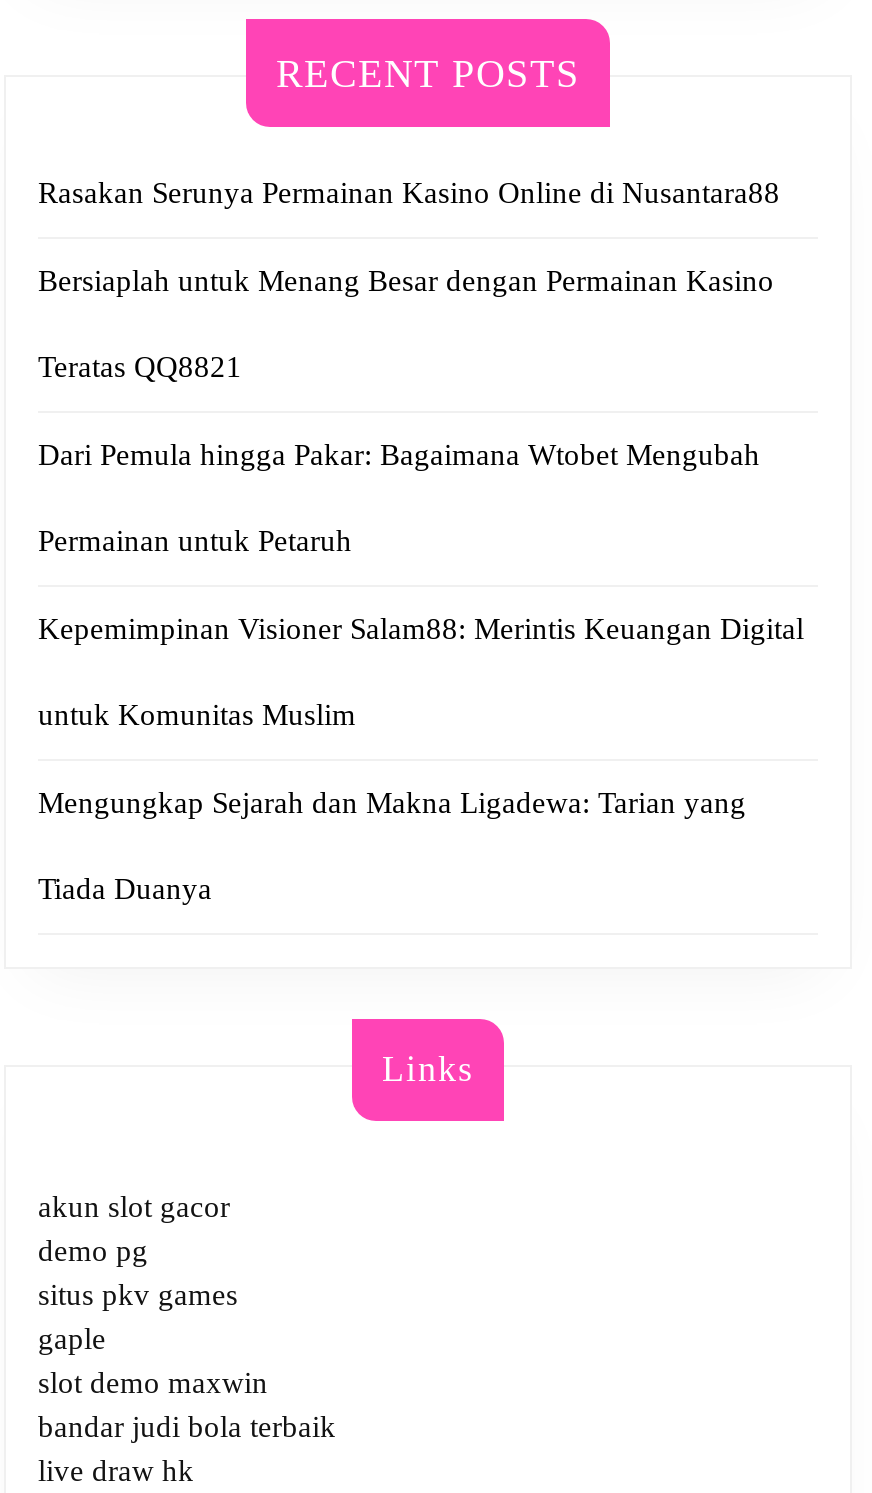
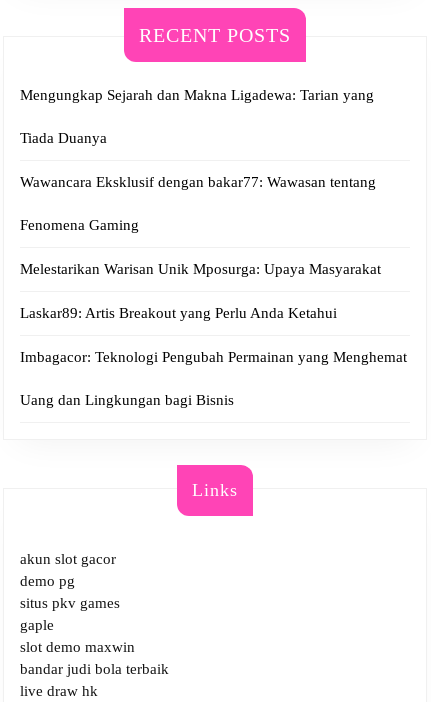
- Rasakan Serunya Permainan Kasino Online di Nusantara88
- Bersiaplah untuk Menang Besar dengan Permainan Kasino
- Teratas QQ8821
- Dari Pemula hingga Pakar: Bagaimana Wtobet Mengubah
- Permainan untuk Petaruh
- Kepemimpinan Visioner Salam88: Merintis Keuangan Digital
- untuk Komunitas Muslim

moved up: Mengungkap Sejarah dan Makna Ligadewa: Tarian yang | Tiada Duanya

+ Wawancara Eksklusif dengan bakar77: Wawasan tentang
+ Fenomena Gaming
+ Melestarikan Warisan Unik Mposurga: Upaya Masyarakat
+ Laskar89: Artis Breakout yang Perlu Anda Ketahui
+ Imbagacor: Teknologi Pengubah Permainan yang Menghemat
+ Uang dan Lingkungan bagi Bisnis
